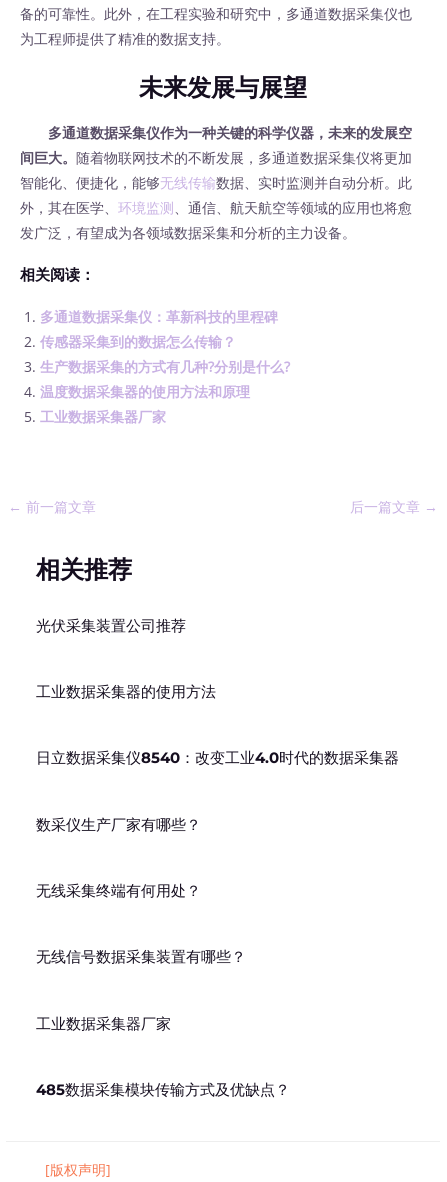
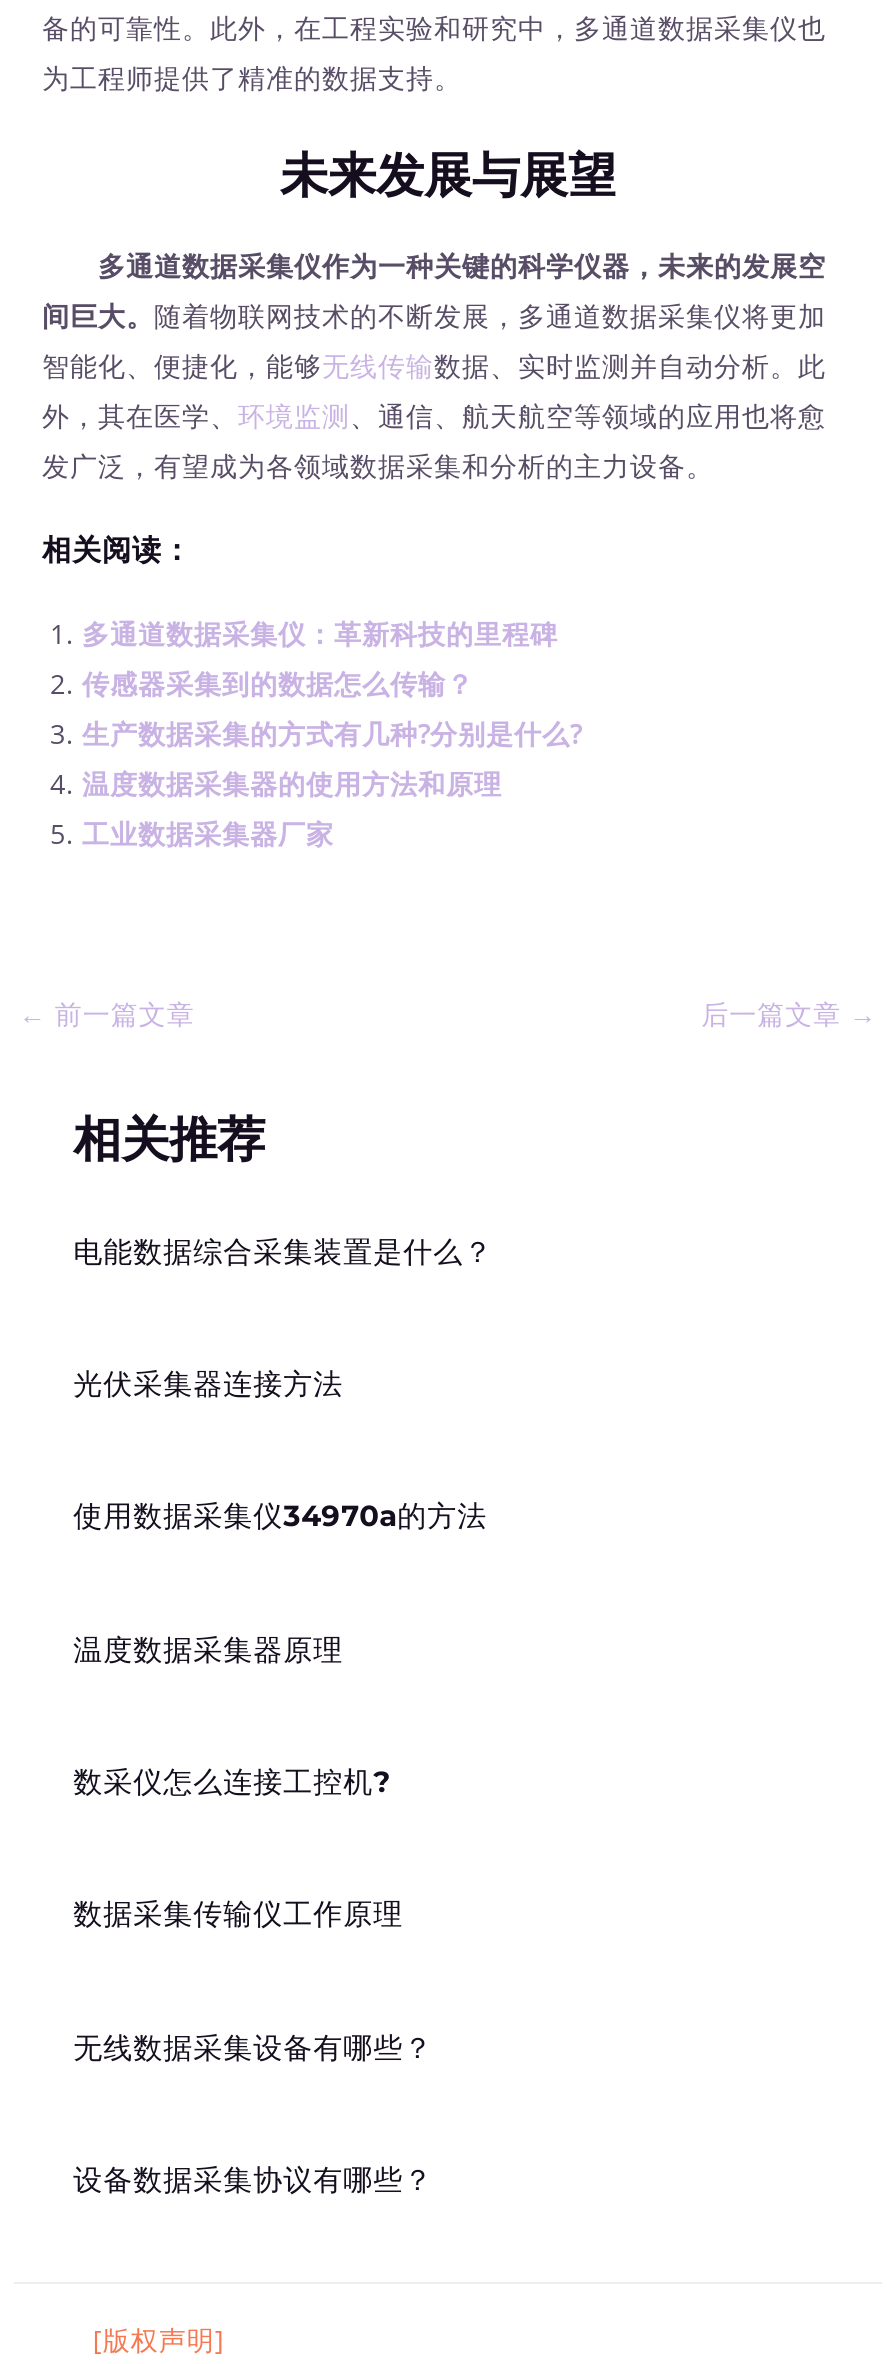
- 光伏采集装置公司推荐
+ 电能数据综合采集装置是什么？

- 工业数据采集器的使用方法
+ 光伏采集器连接方法

- 日立数据采集仪8540：改变工业4.0时代的数据采集器
+ 使用数据采集仪34970a的方法

- 数采仪生产厂家有哪些？
+ 温度数据采集器原理

- 无线采集终端有何用处？
+ 数采仪怎么连接工控机?

- 无线信号数据采集装置有哪些？
+ 数据采集传输仪工作原理

- 工业数据采集器厂家
+ 无线数据采集设备有哪些？

- 485数据采集模块传输方式及优缺点？
+ 设备数据采集协议有哪些？
